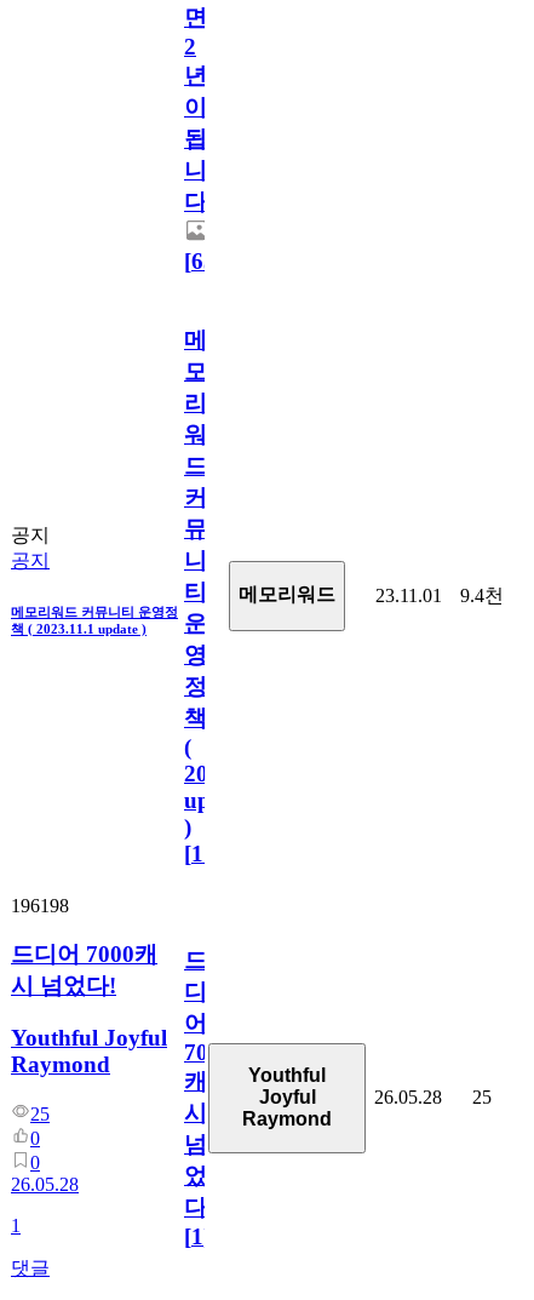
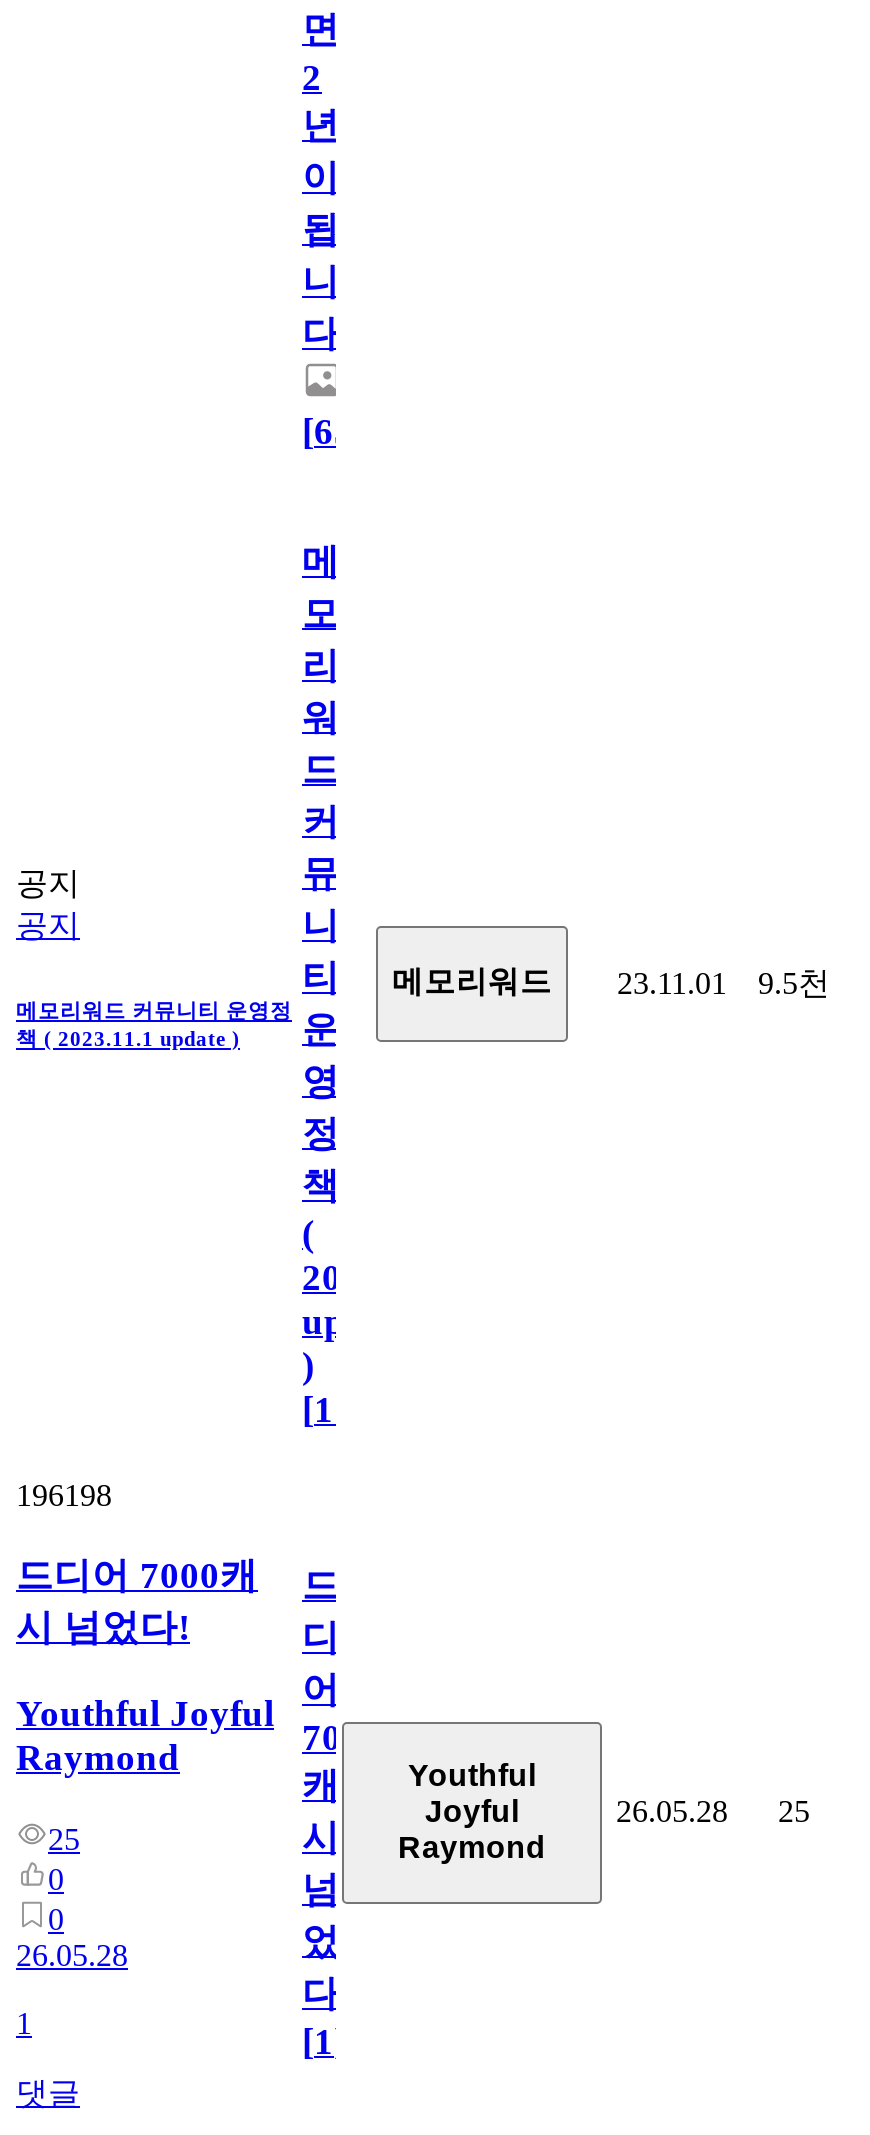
- 티 메모리워드 23.11.01 9.4천
+ 티 메모리워드 23.11.01 9.5천
